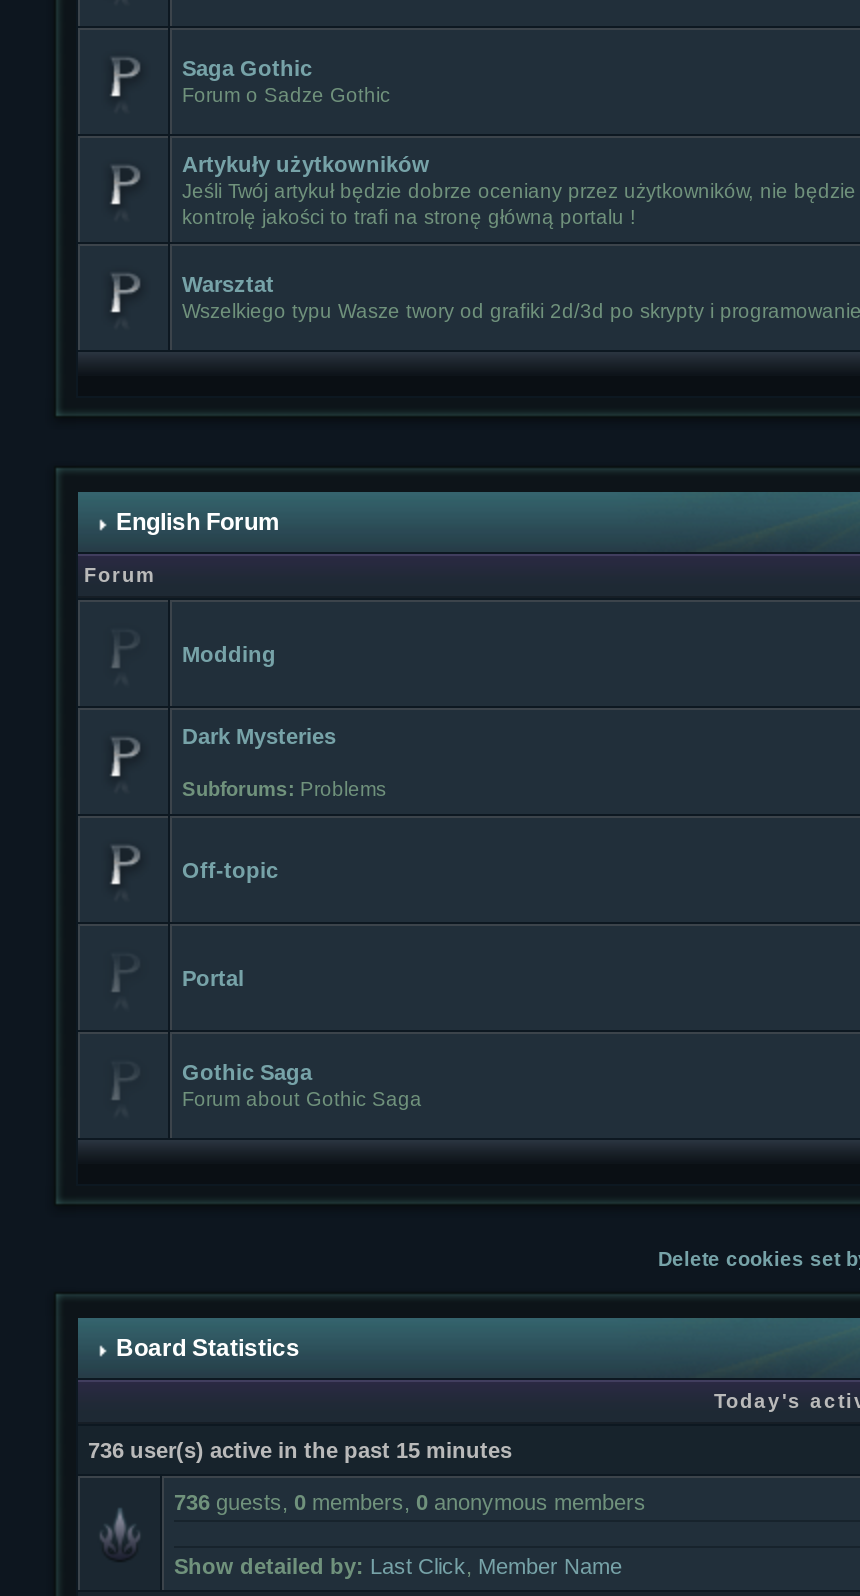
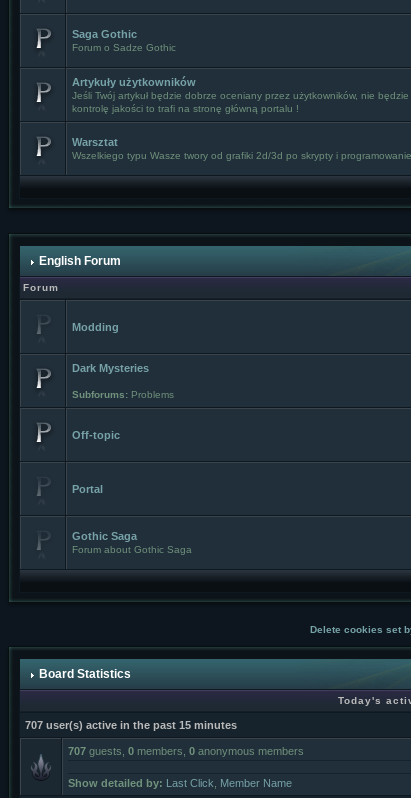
- 736 user(s) active in the past 15 minutes
+ 707 user(s) active in the past 15 minutes

- 736 guests, 0 members, 0 anonymous members
+ 707 guests, 0 members, 0 anonymous members
